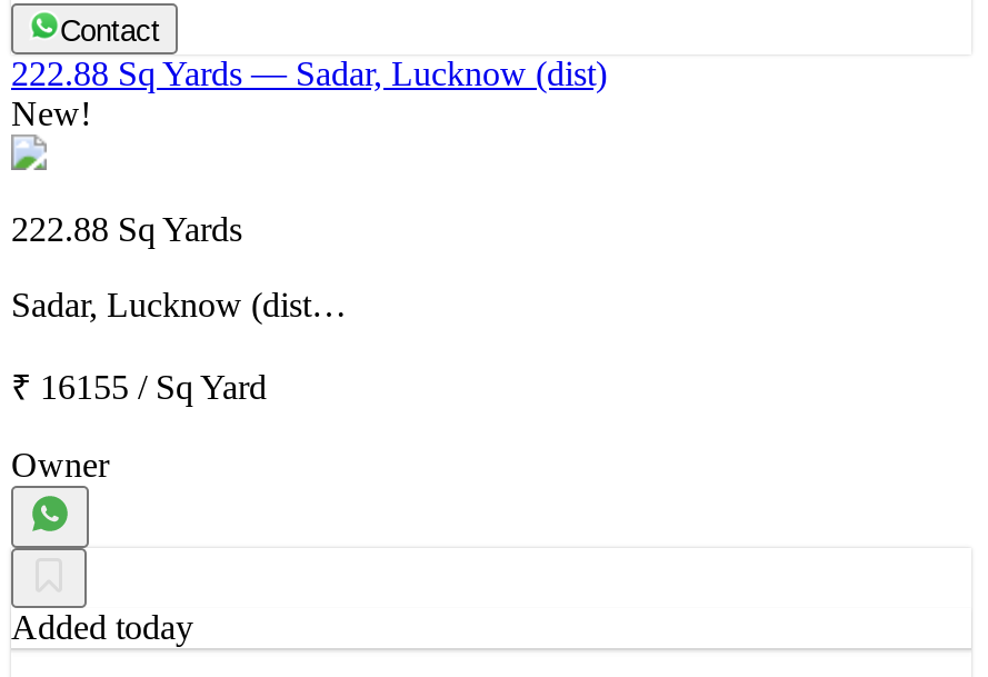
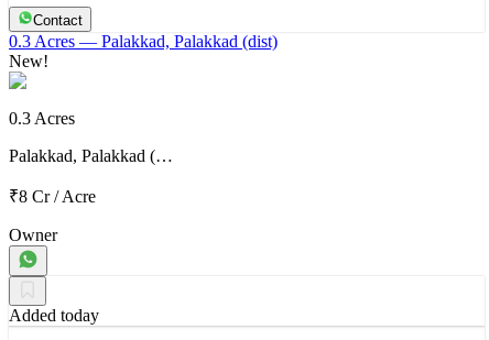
- 222.88 Sq Yards — Sadar, Lucknow (dist)
+ 0.3 Acres — Palakkad, Palakkad (dist)

- 222.88 Sq Yards
+ 0.3 Acres

- Sadar, Lucknow (dist…
+ Palakkad, Palakkad (…

- ₹ 16155 / Sq Yard
+ ₹8 Cr / Acre
